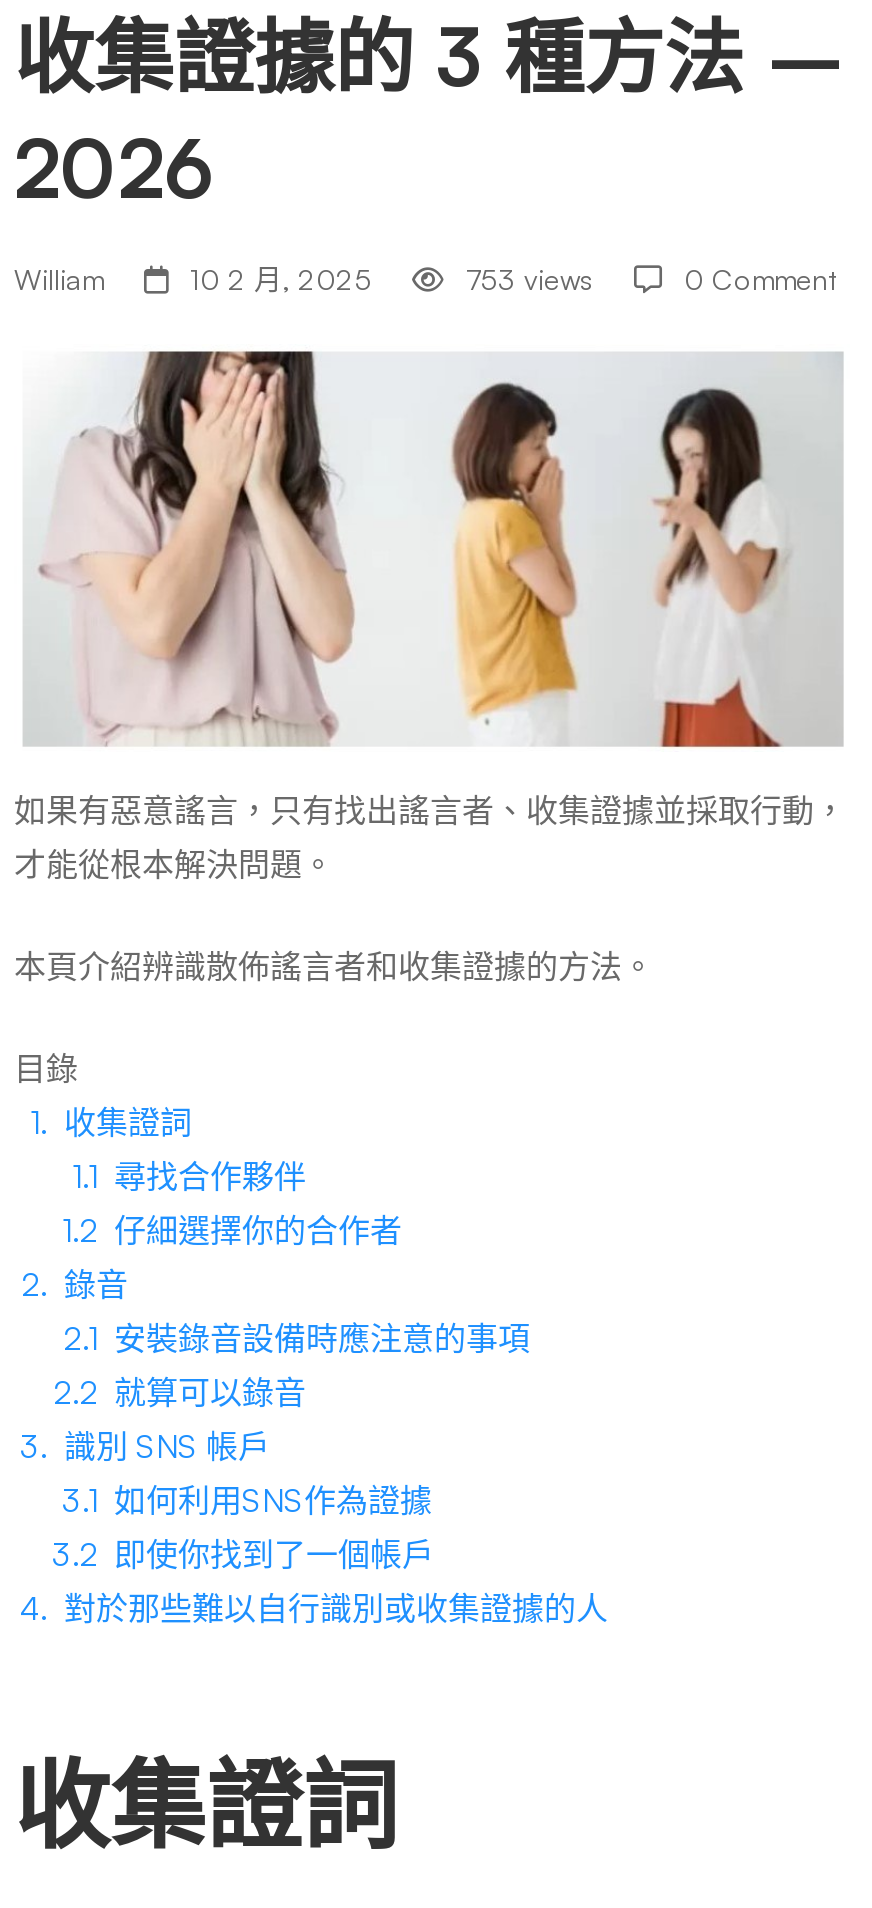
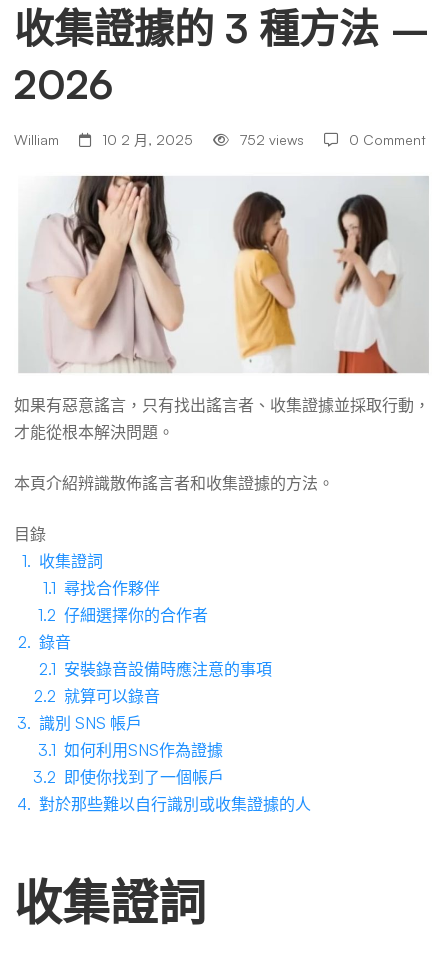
- 753 views
+ 752 views
